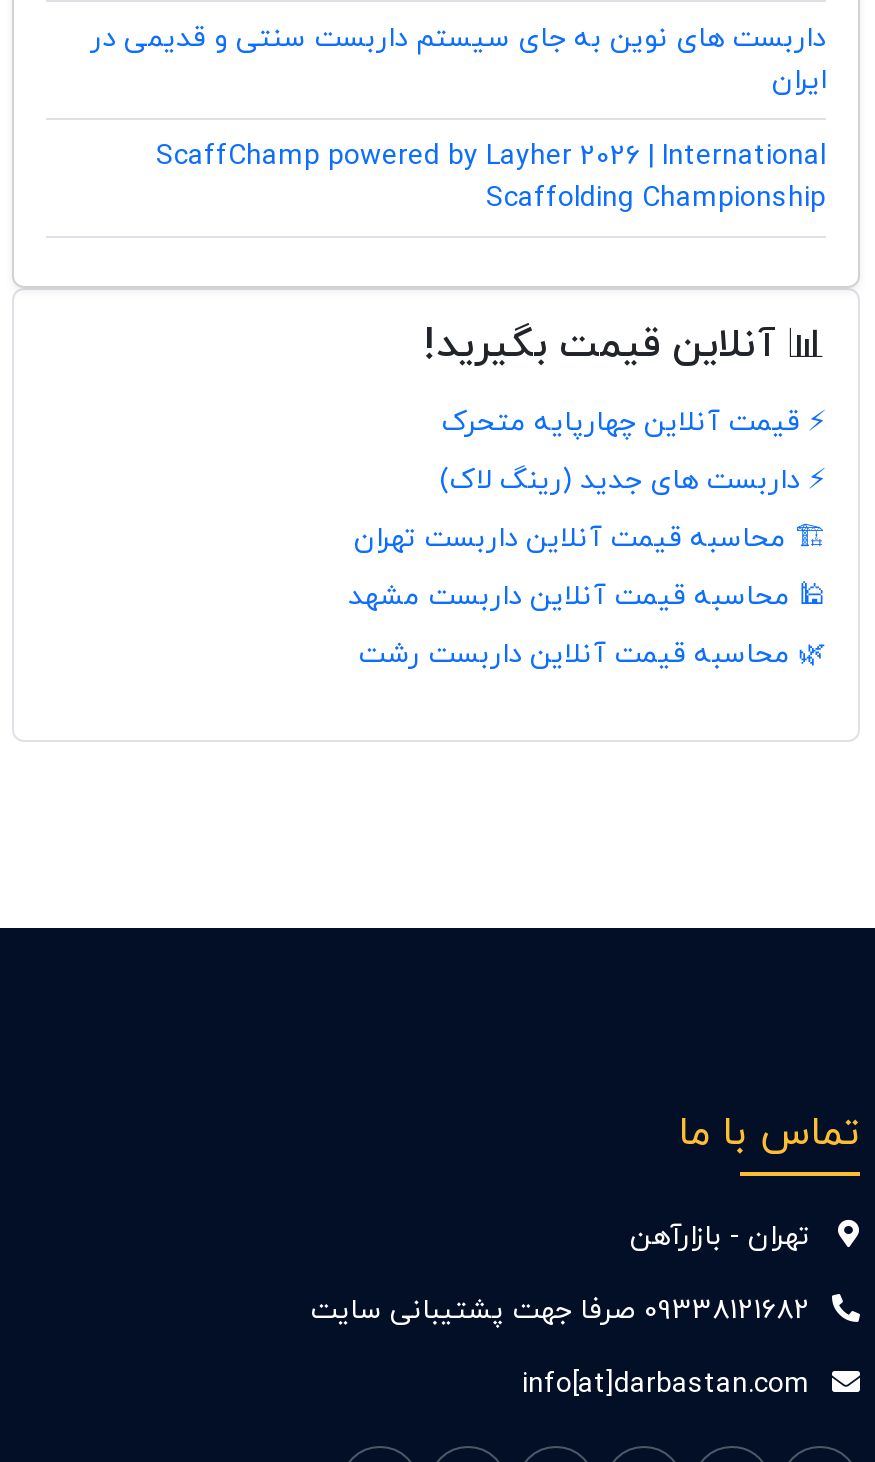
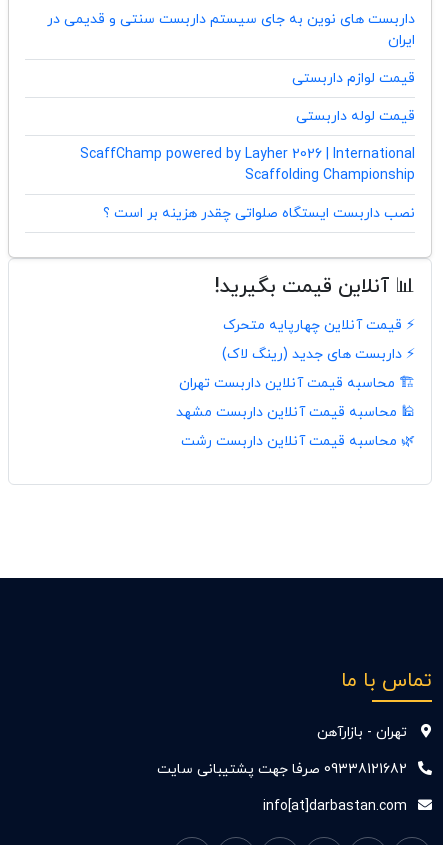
+ قیمت لوازم داربستی
+ قیمت لوله داربستی

+ نصب داربست ایستگاه صلواتی چقدر هزینه بر است ؟
